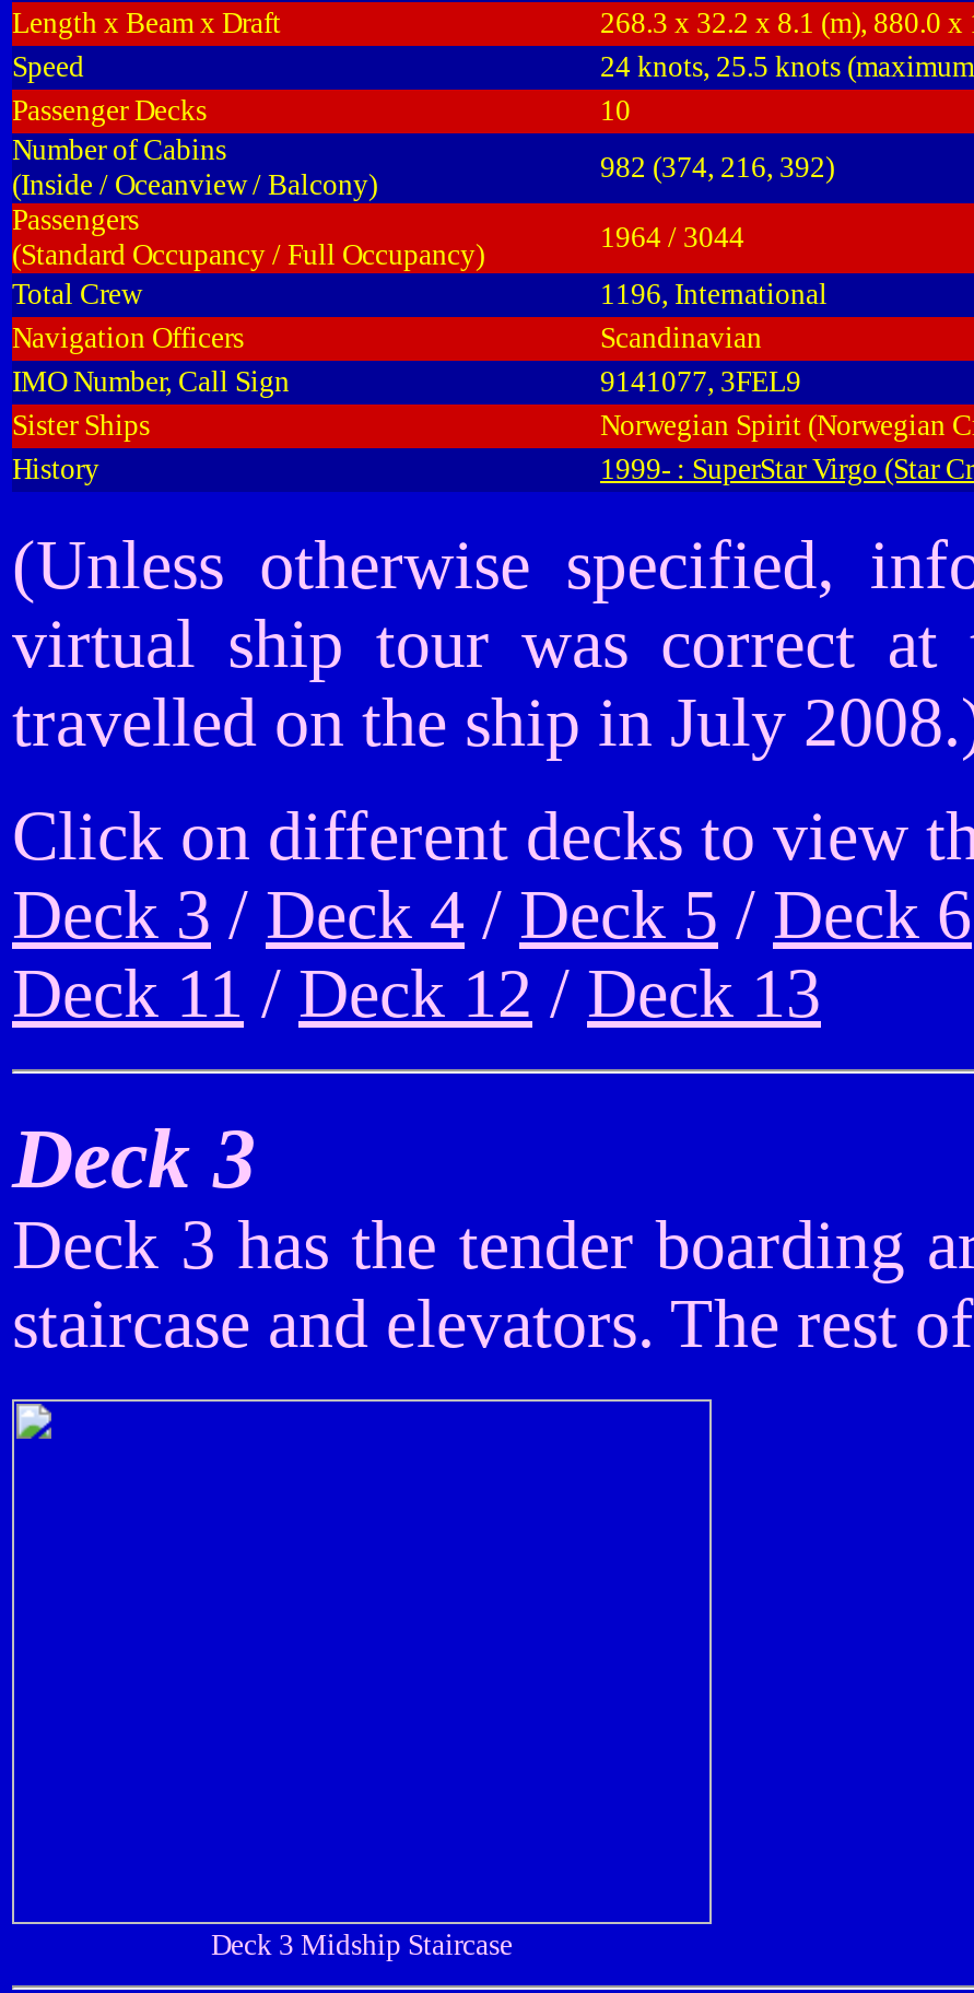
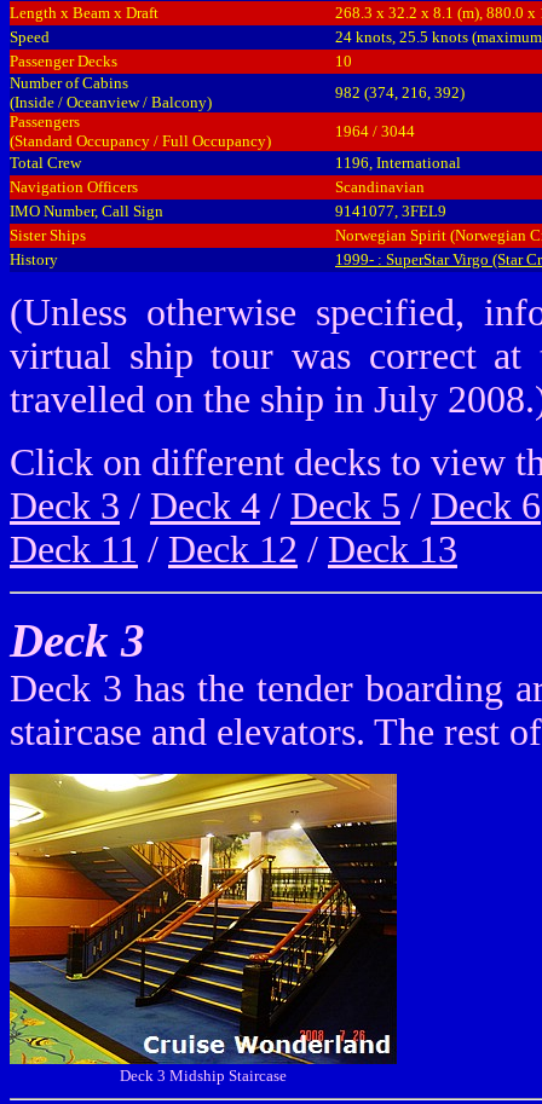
+ [image]
